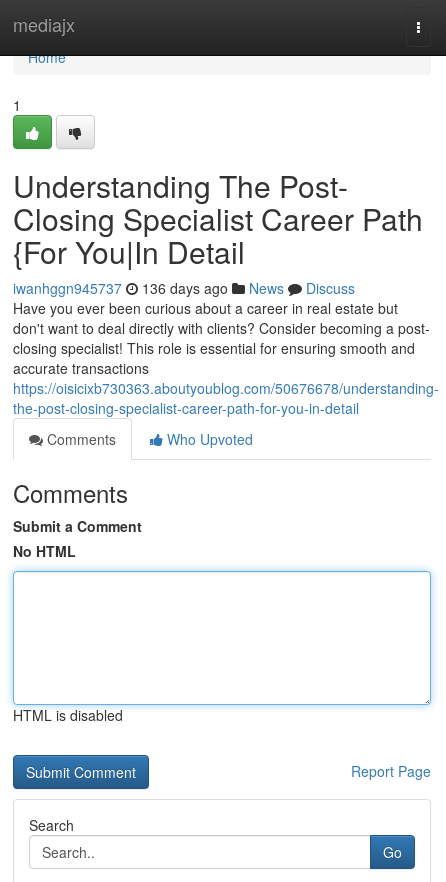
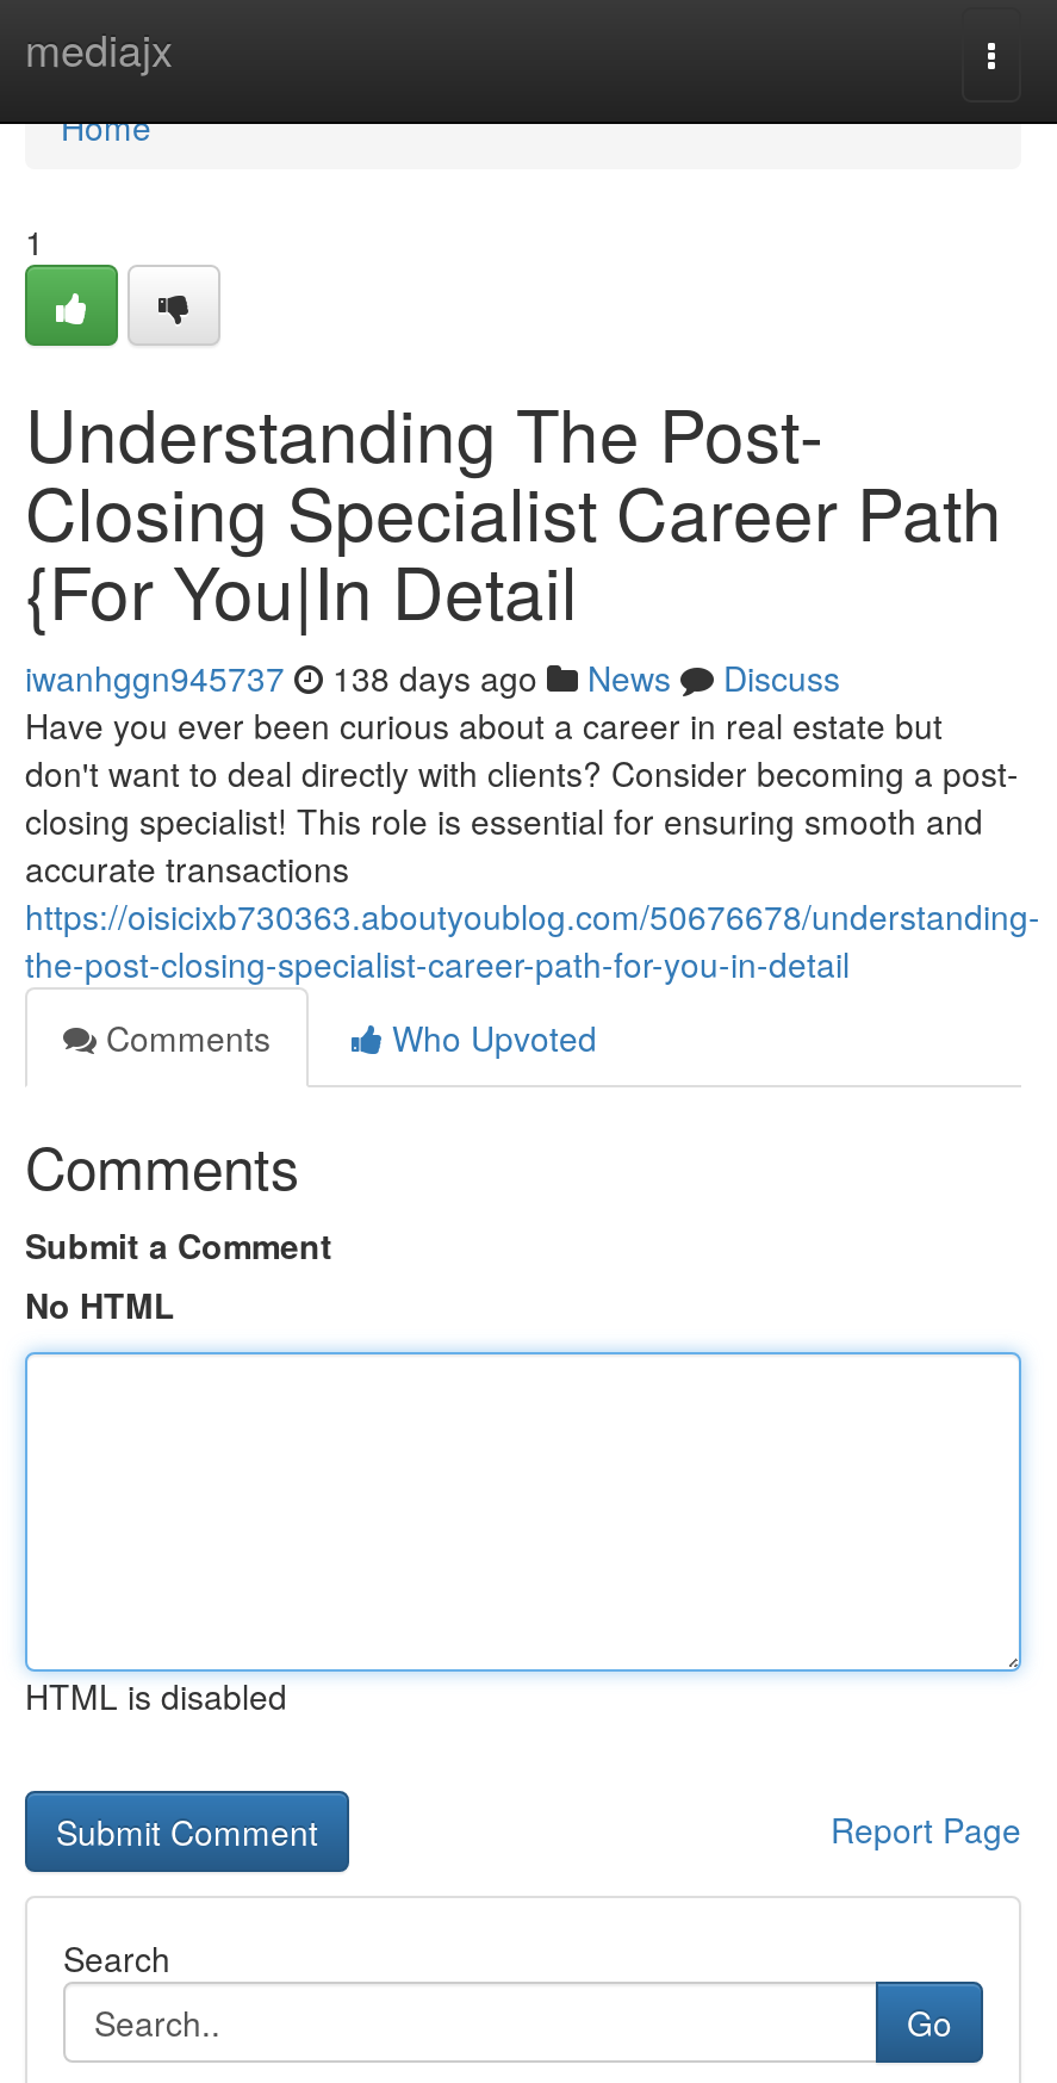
- iwanhggn945737 136 days ago News Discuss
+ iwanhggn945737 138 days ago News Discuss
